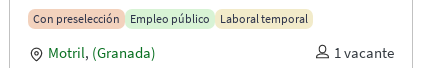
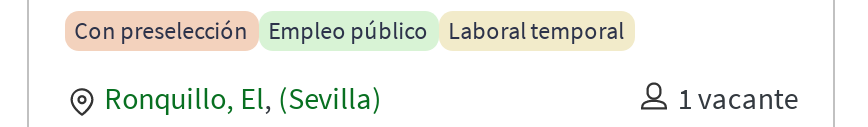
- Motril, (Granada)
+ Ronquillo, El, (Sevilla)
